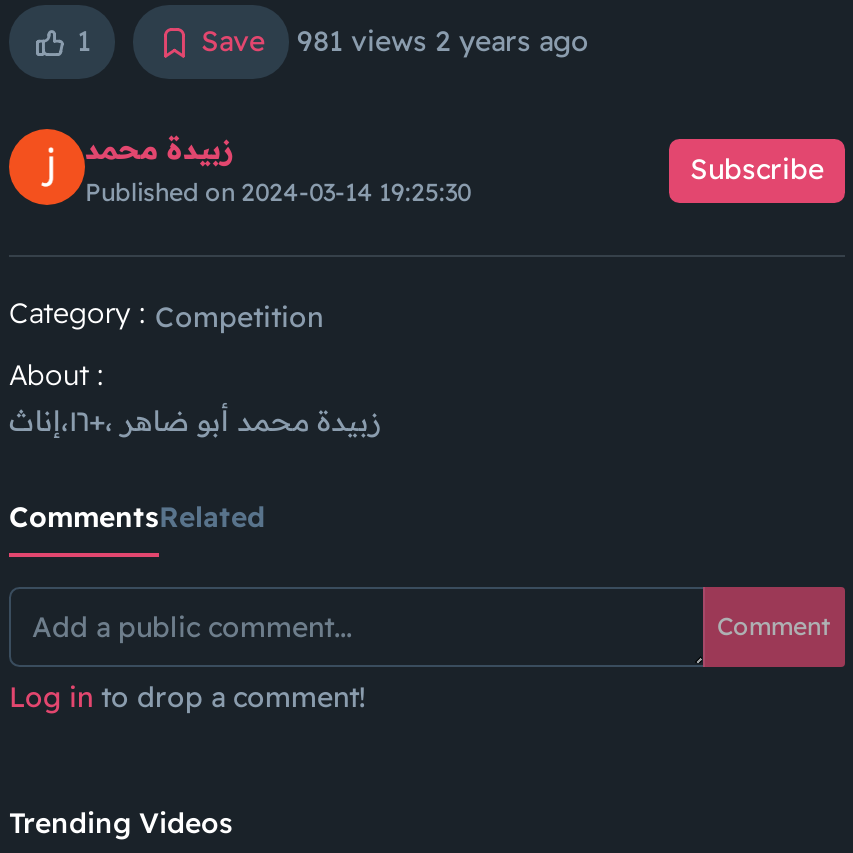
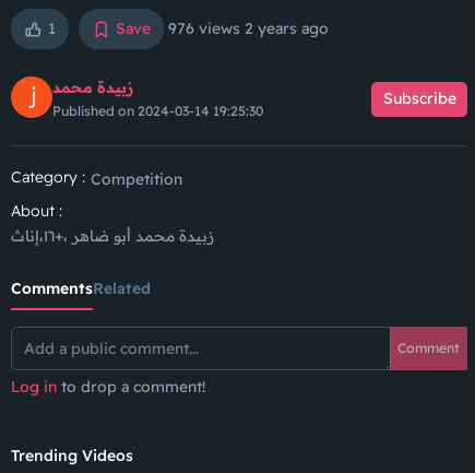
- 981 views 2 years ago
+ 976 views 2 years ago
